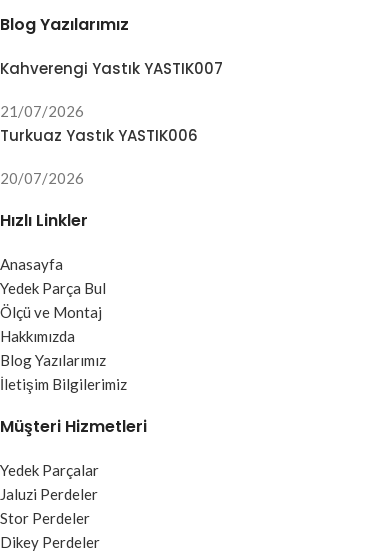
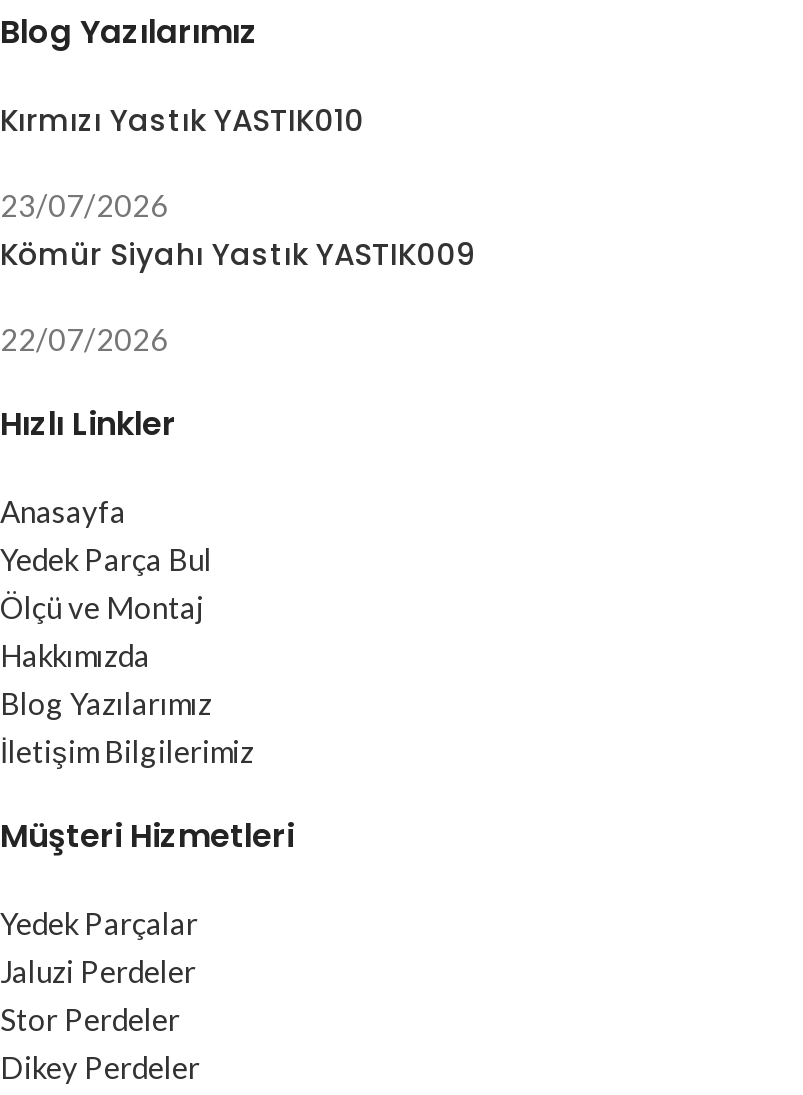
- Kahverengi Yastık YASTIK007
+ Kırmızı Yastık YASTIK010

- 21/07/2026
- Turkuaz Yastık YASTIK006
+ 23/07/2026
+ Kömür Siyahı Yastık YASTIK009

- 20/07/2026
+ 22/07/2026
